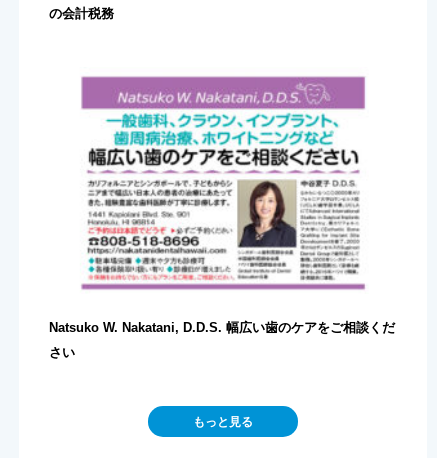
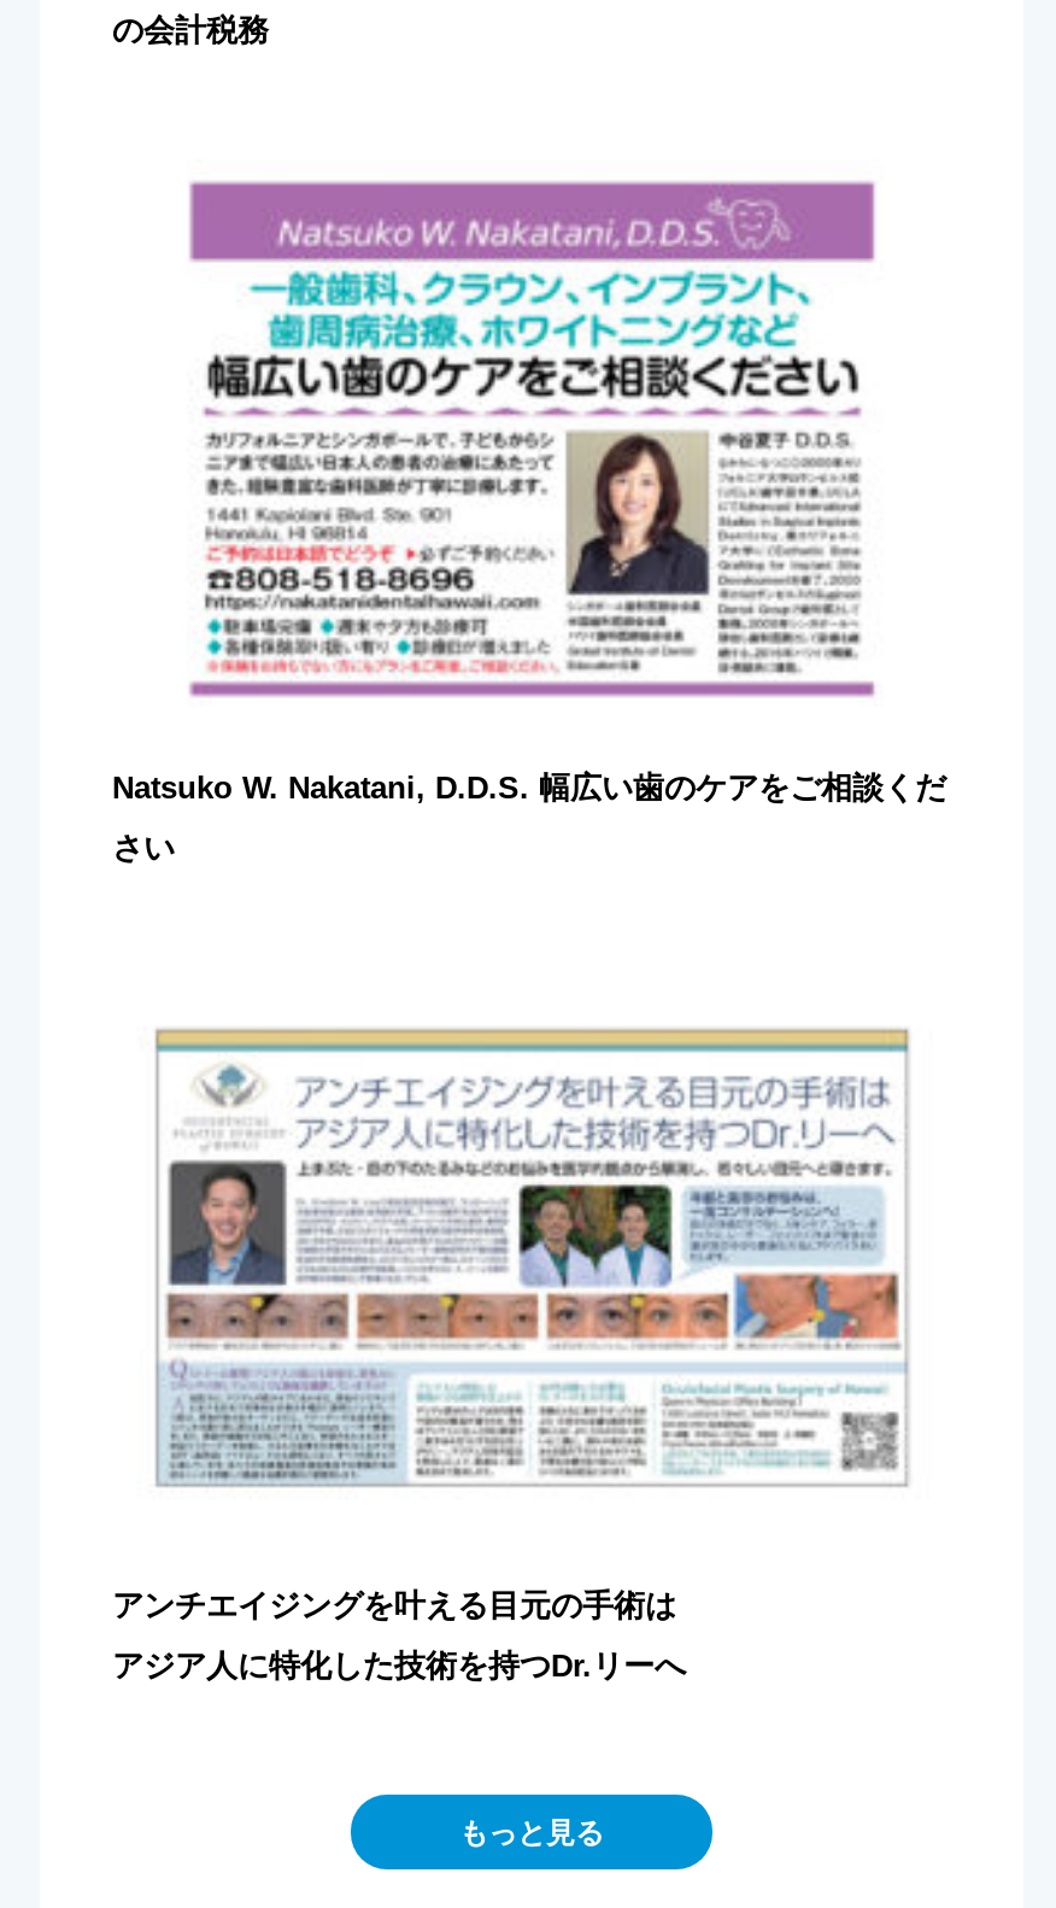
+ アンチエイジングを叶える目元の手術は
+ アジア人に特化した技術を持つDr.リーへ

+ [image]
